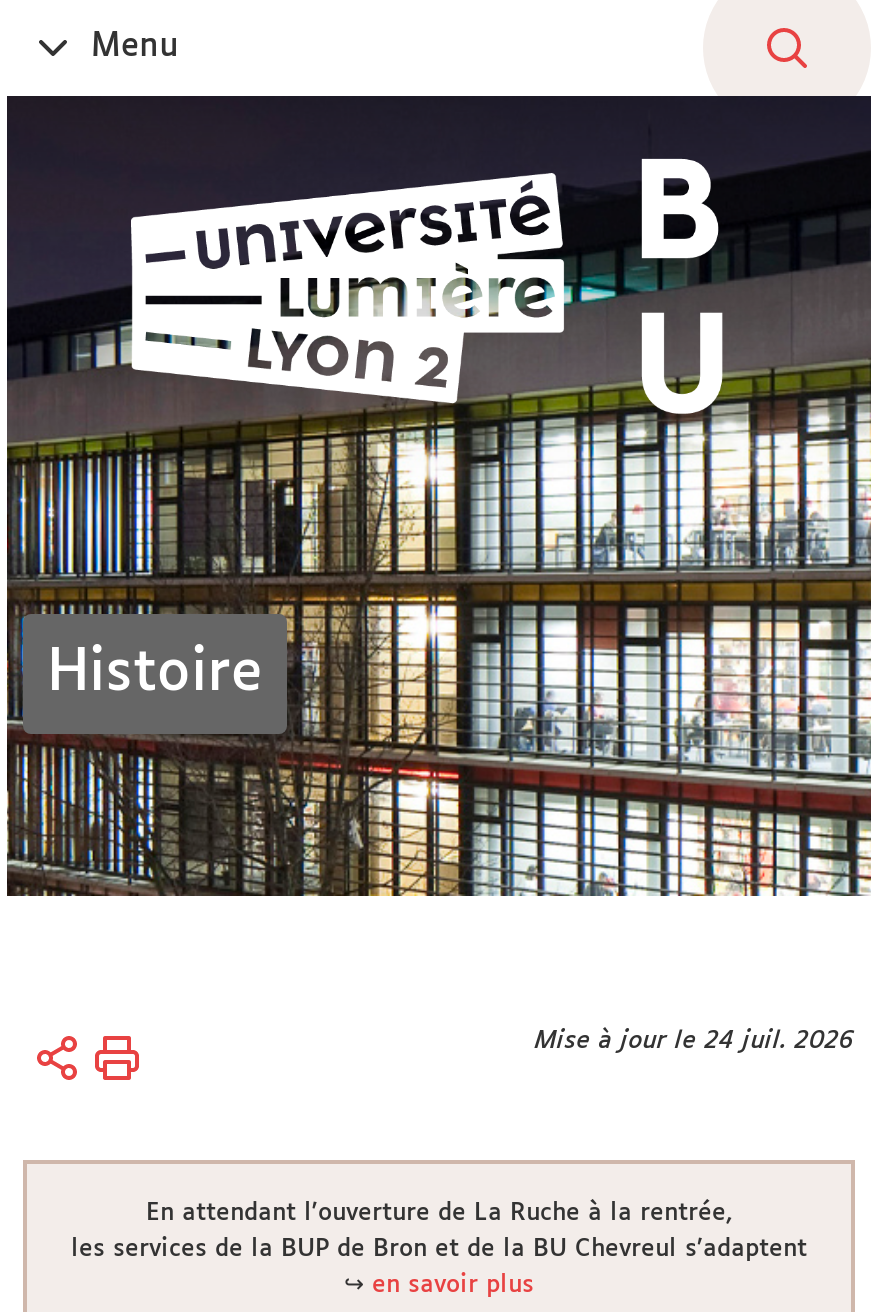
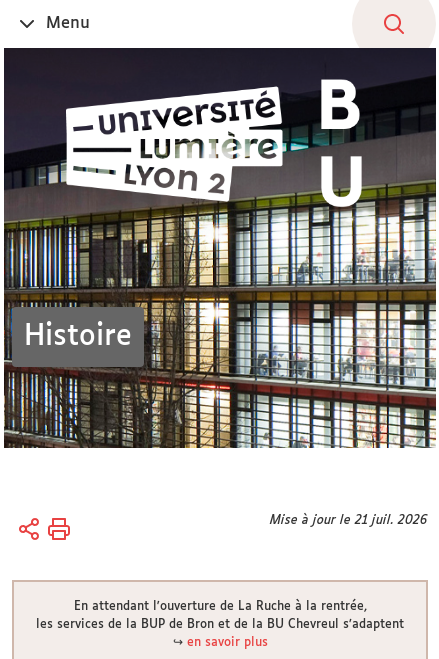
- Mise à jour le 24 juil. 2026
+ Mise à jour le 21 juil. 2026
